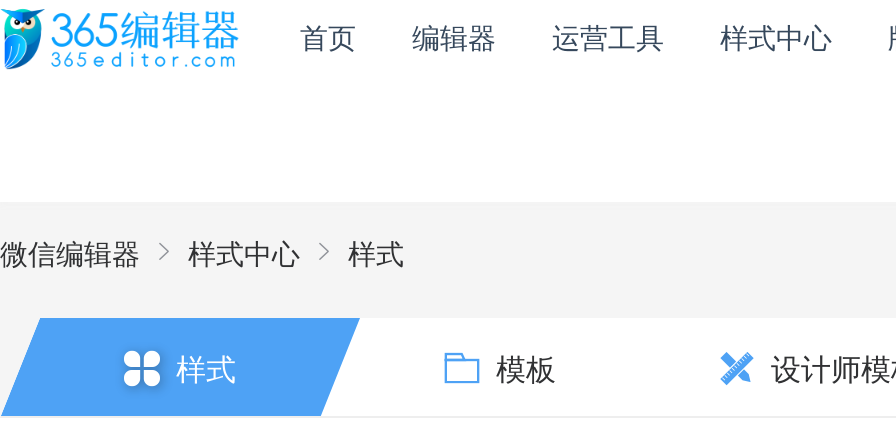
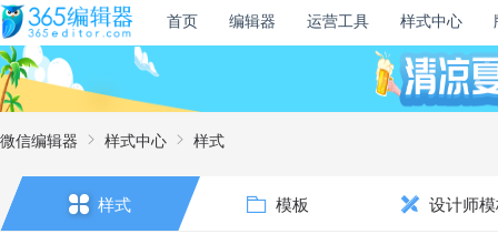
+ [image]
